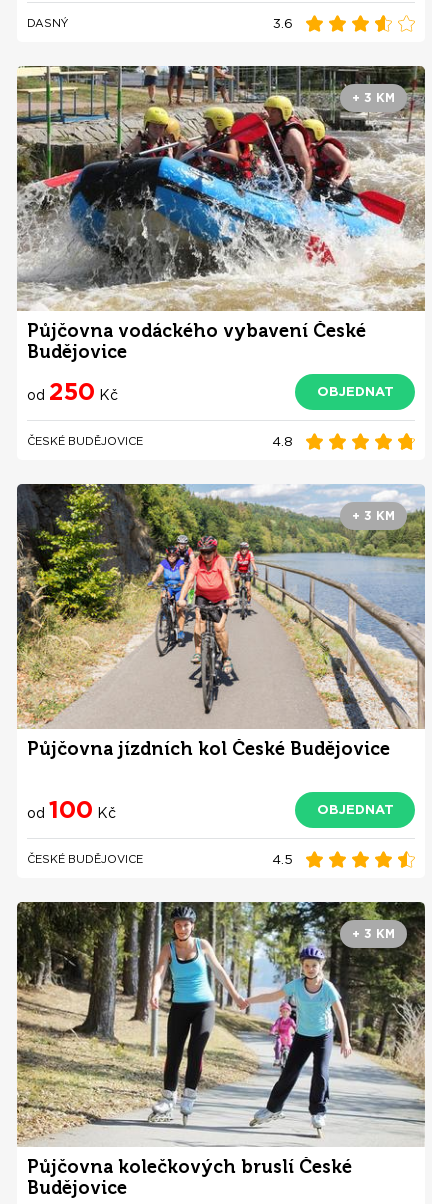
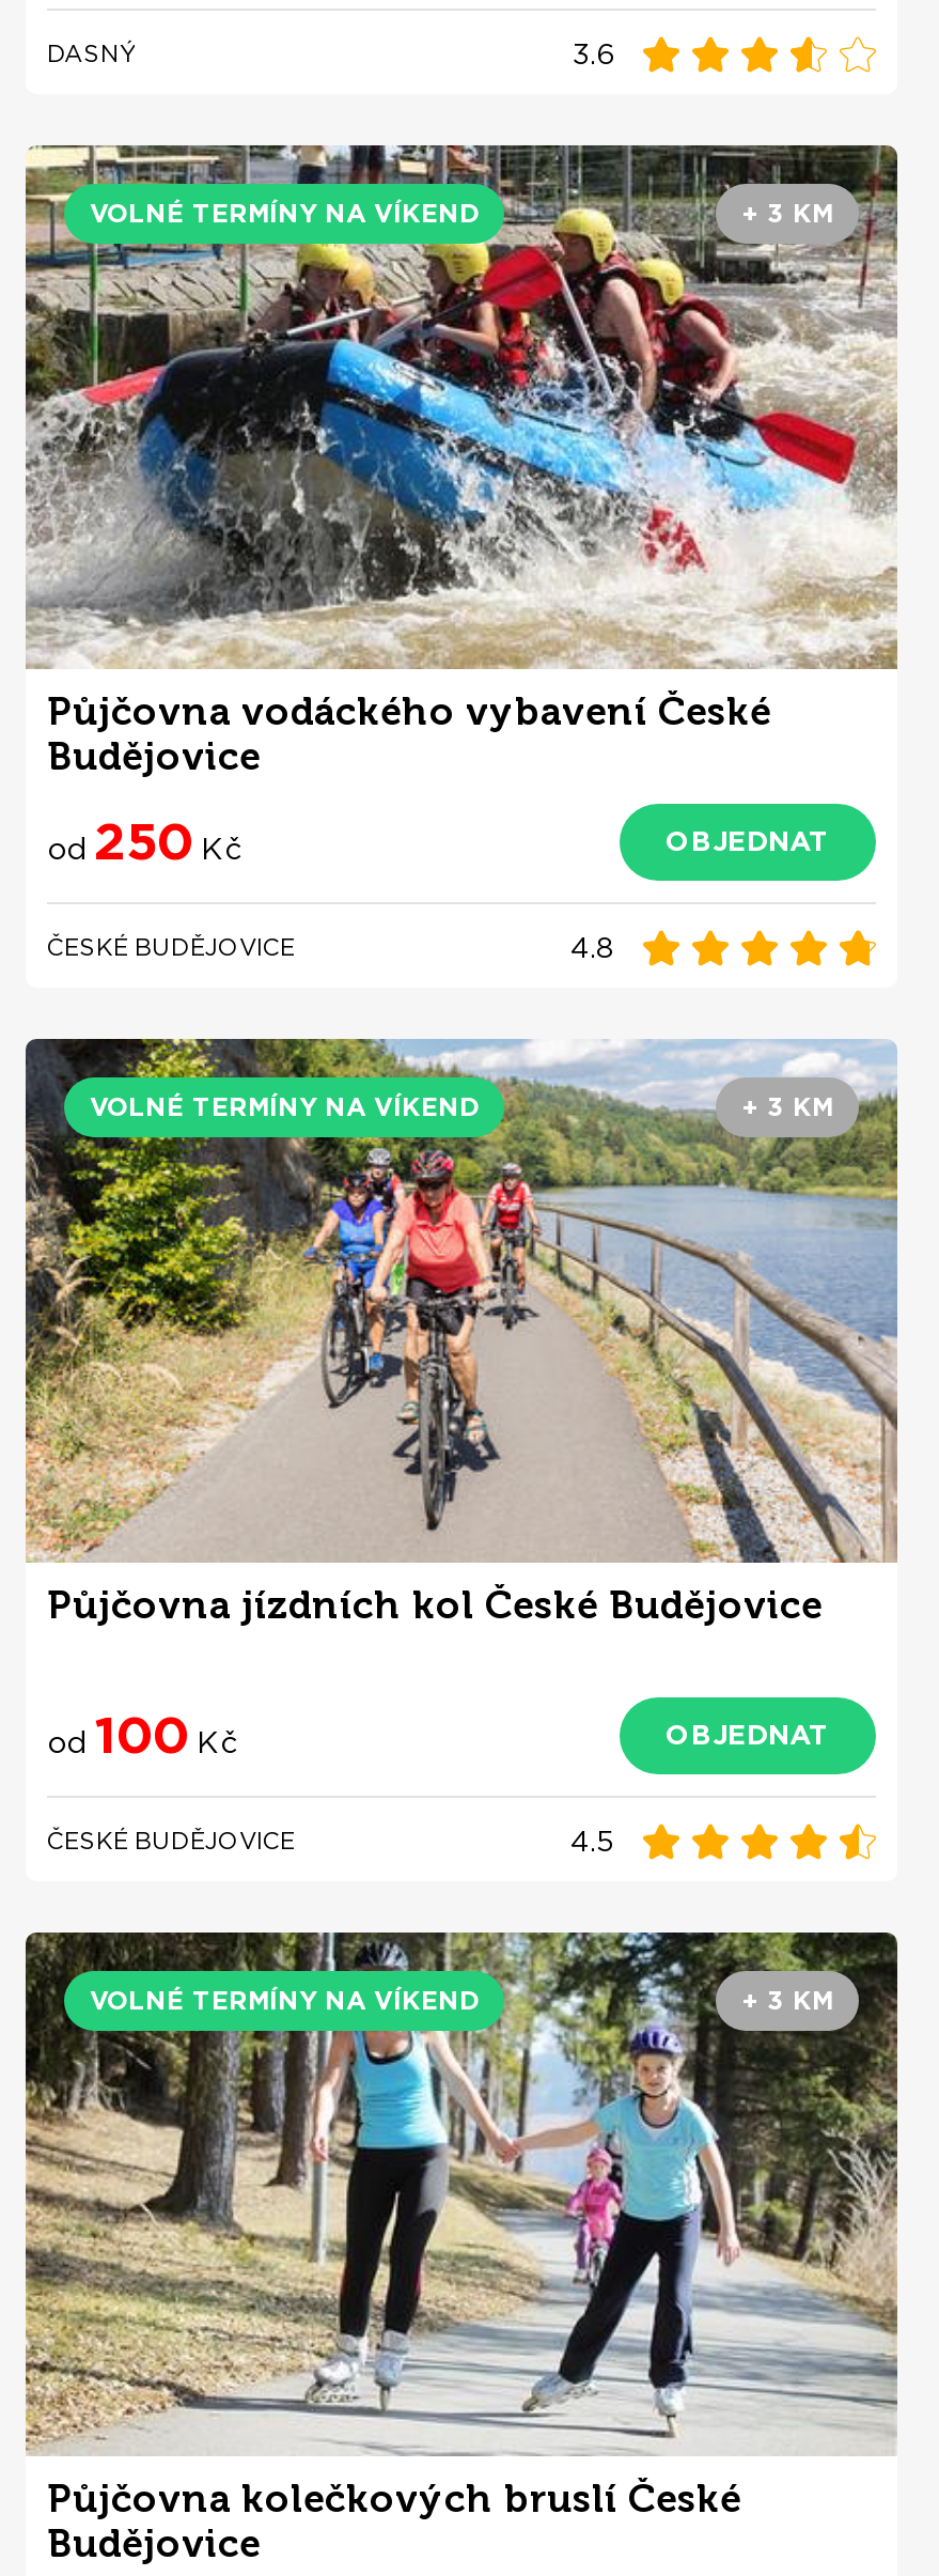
+ VOLNÉ TERMÍNY NA VÍKEND

+ VOLNÉ TERMÍNY NA VÍKEND

+ VOLNÉ TERMÍNY NA VÍKEND
